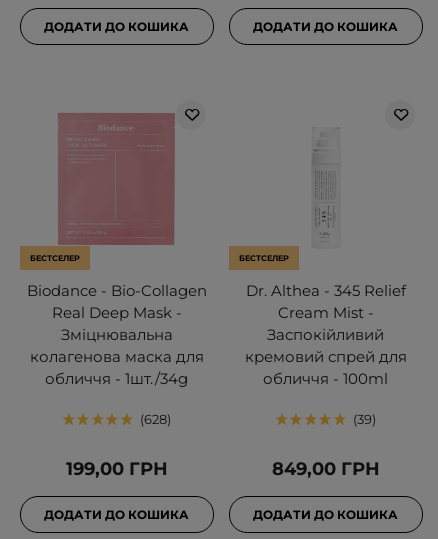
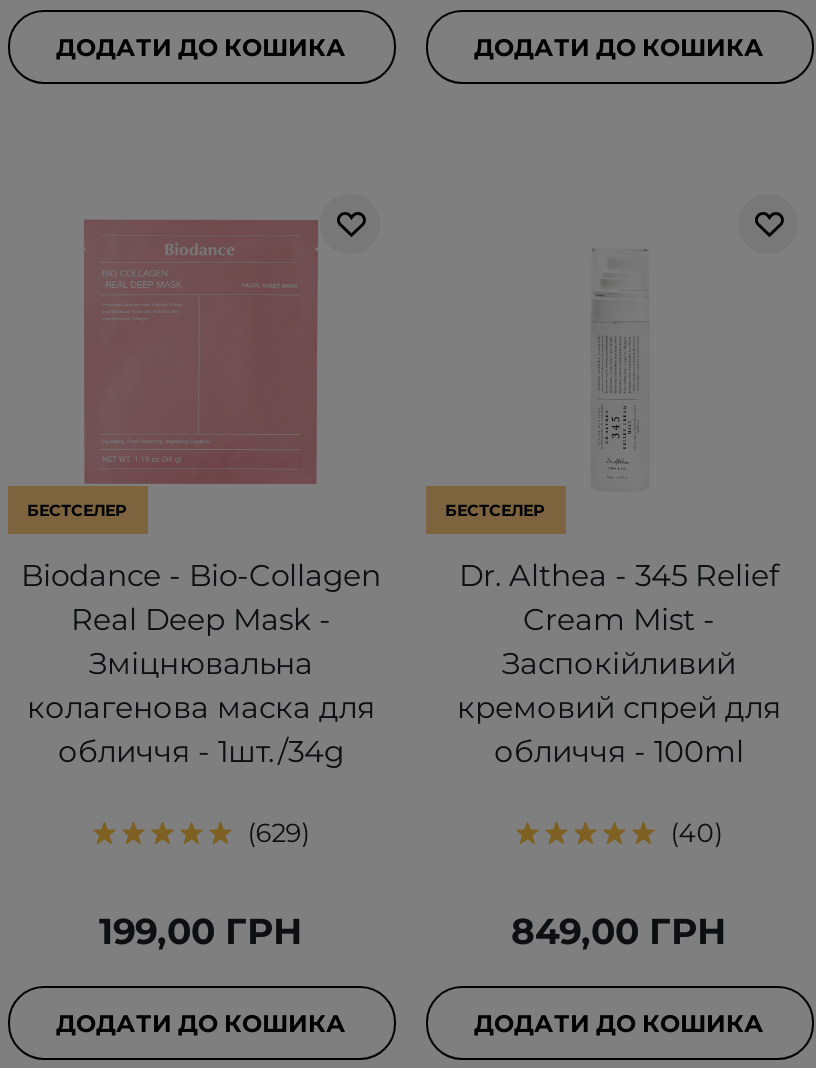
- 628
+ 629

- 39
+ 40
